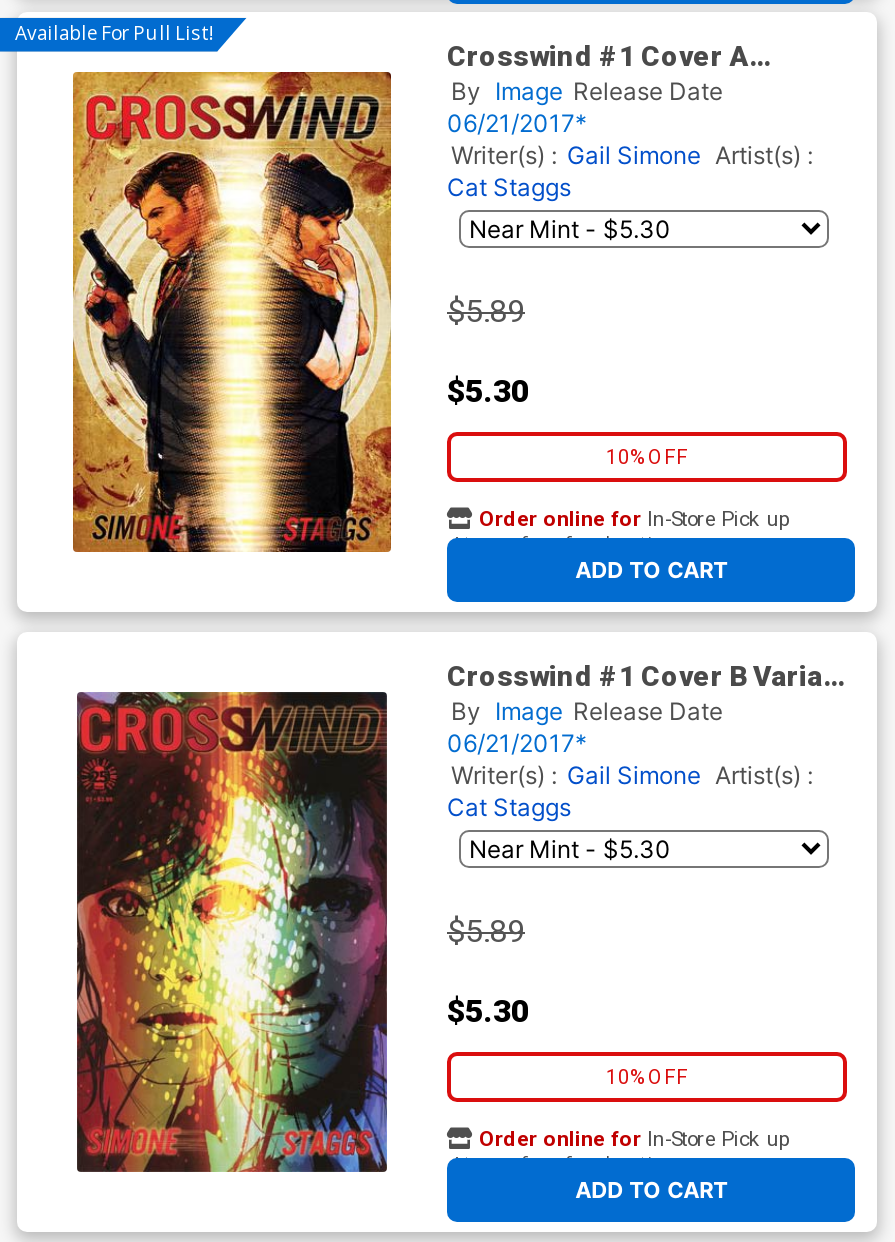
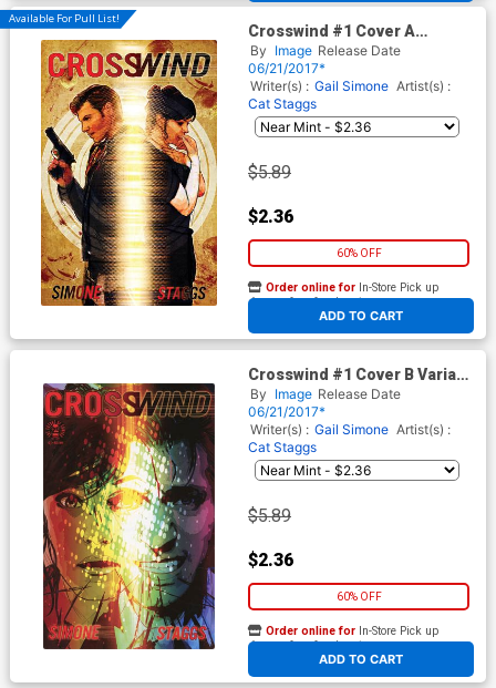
- $5.30
+ $2.36

- 10% OFF
+ 60% OFF

- $5.30
+ $2.36

- 10% OFF
+ 60% OFF
